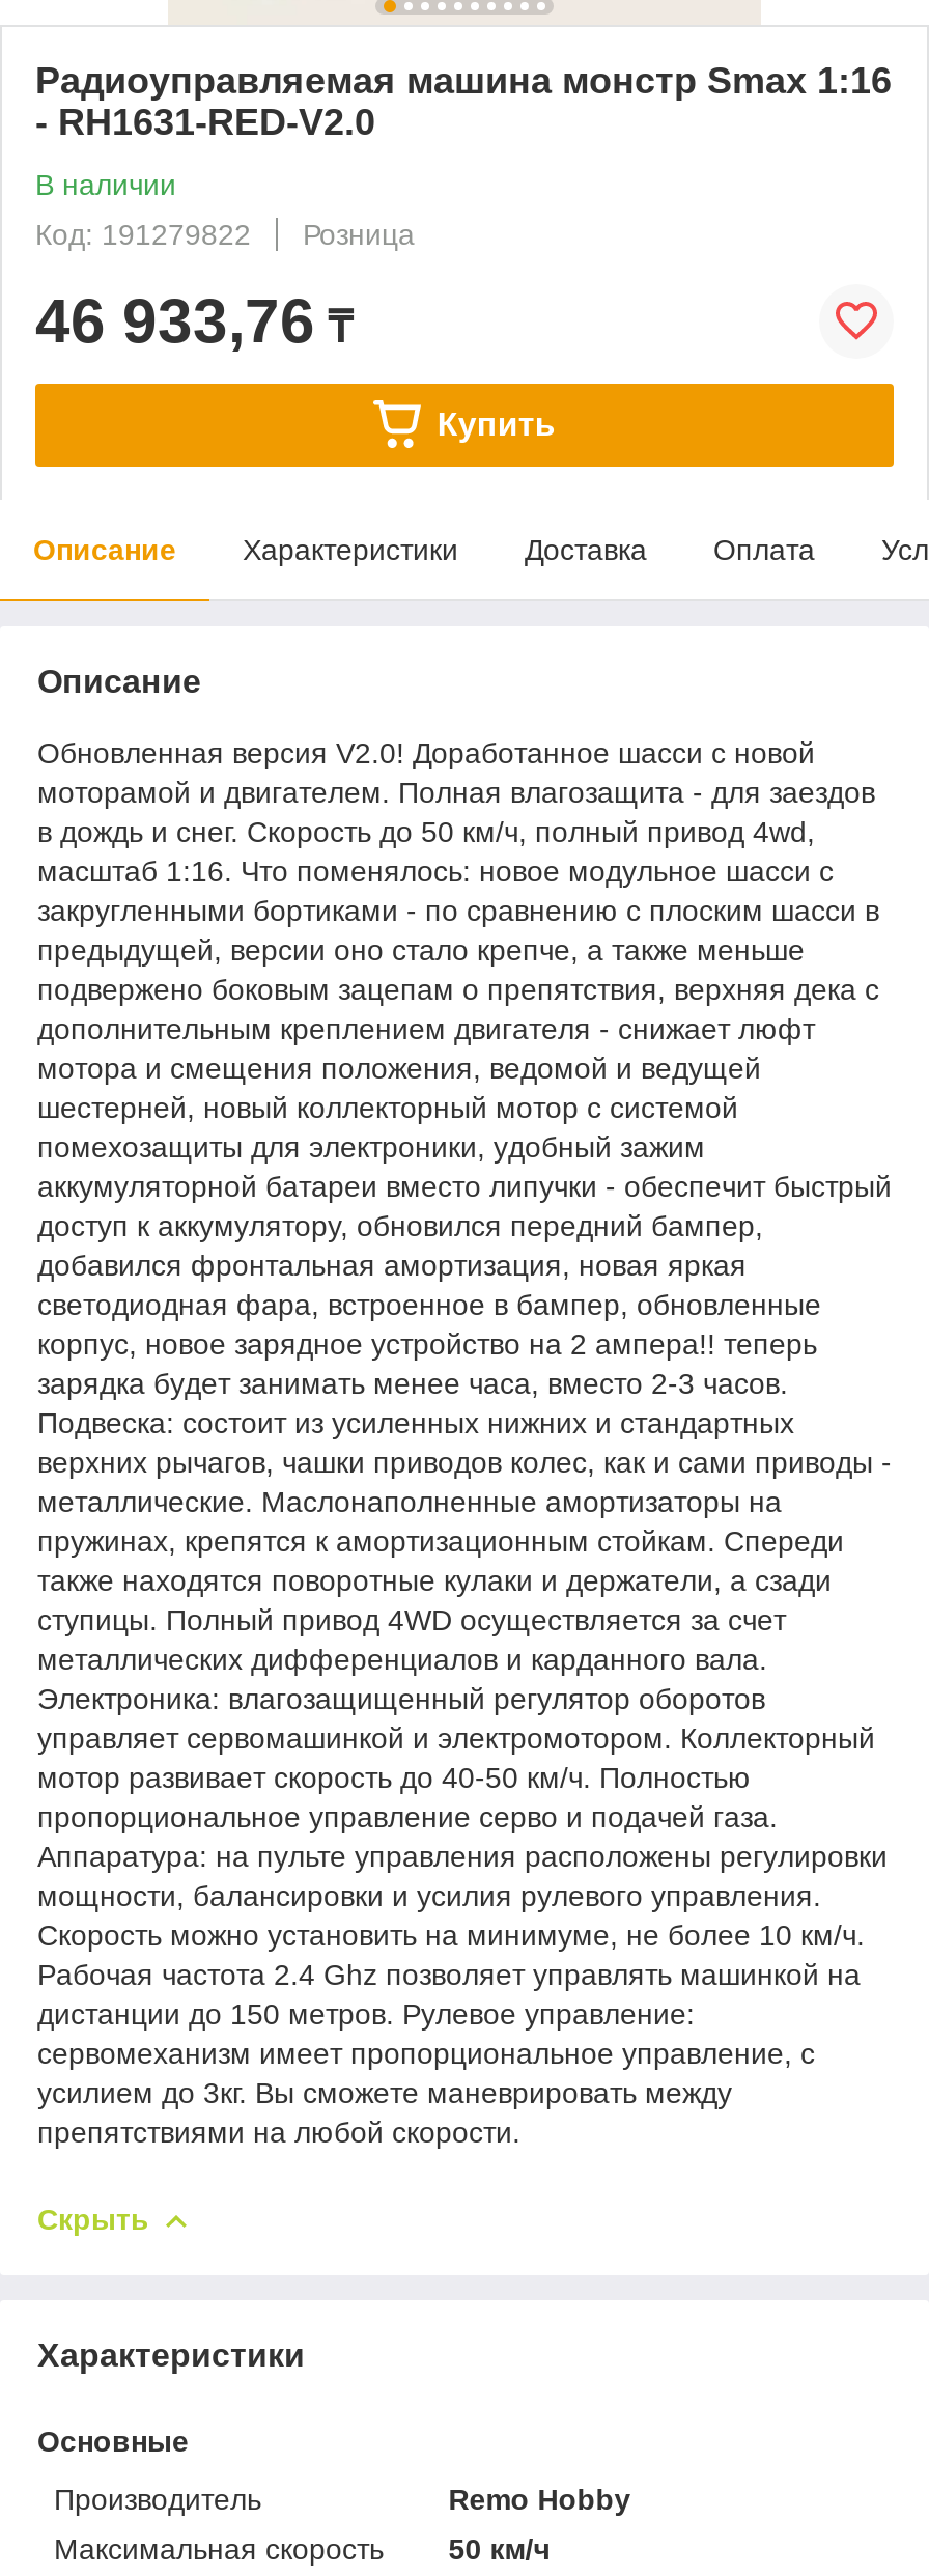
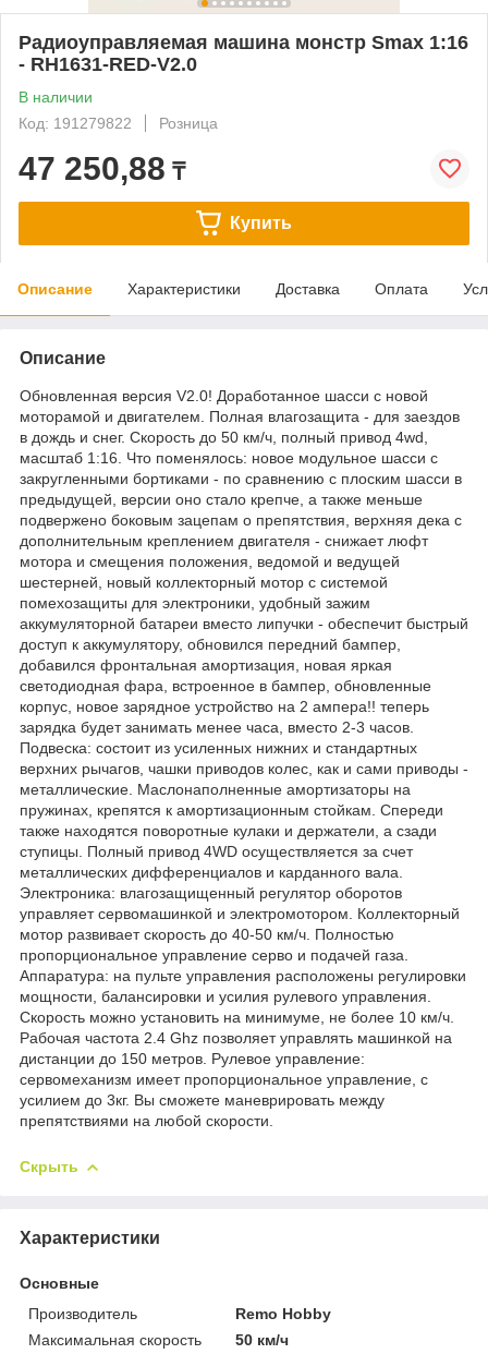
- 46 933,76 ₸
+ 47 250,88 ₸
